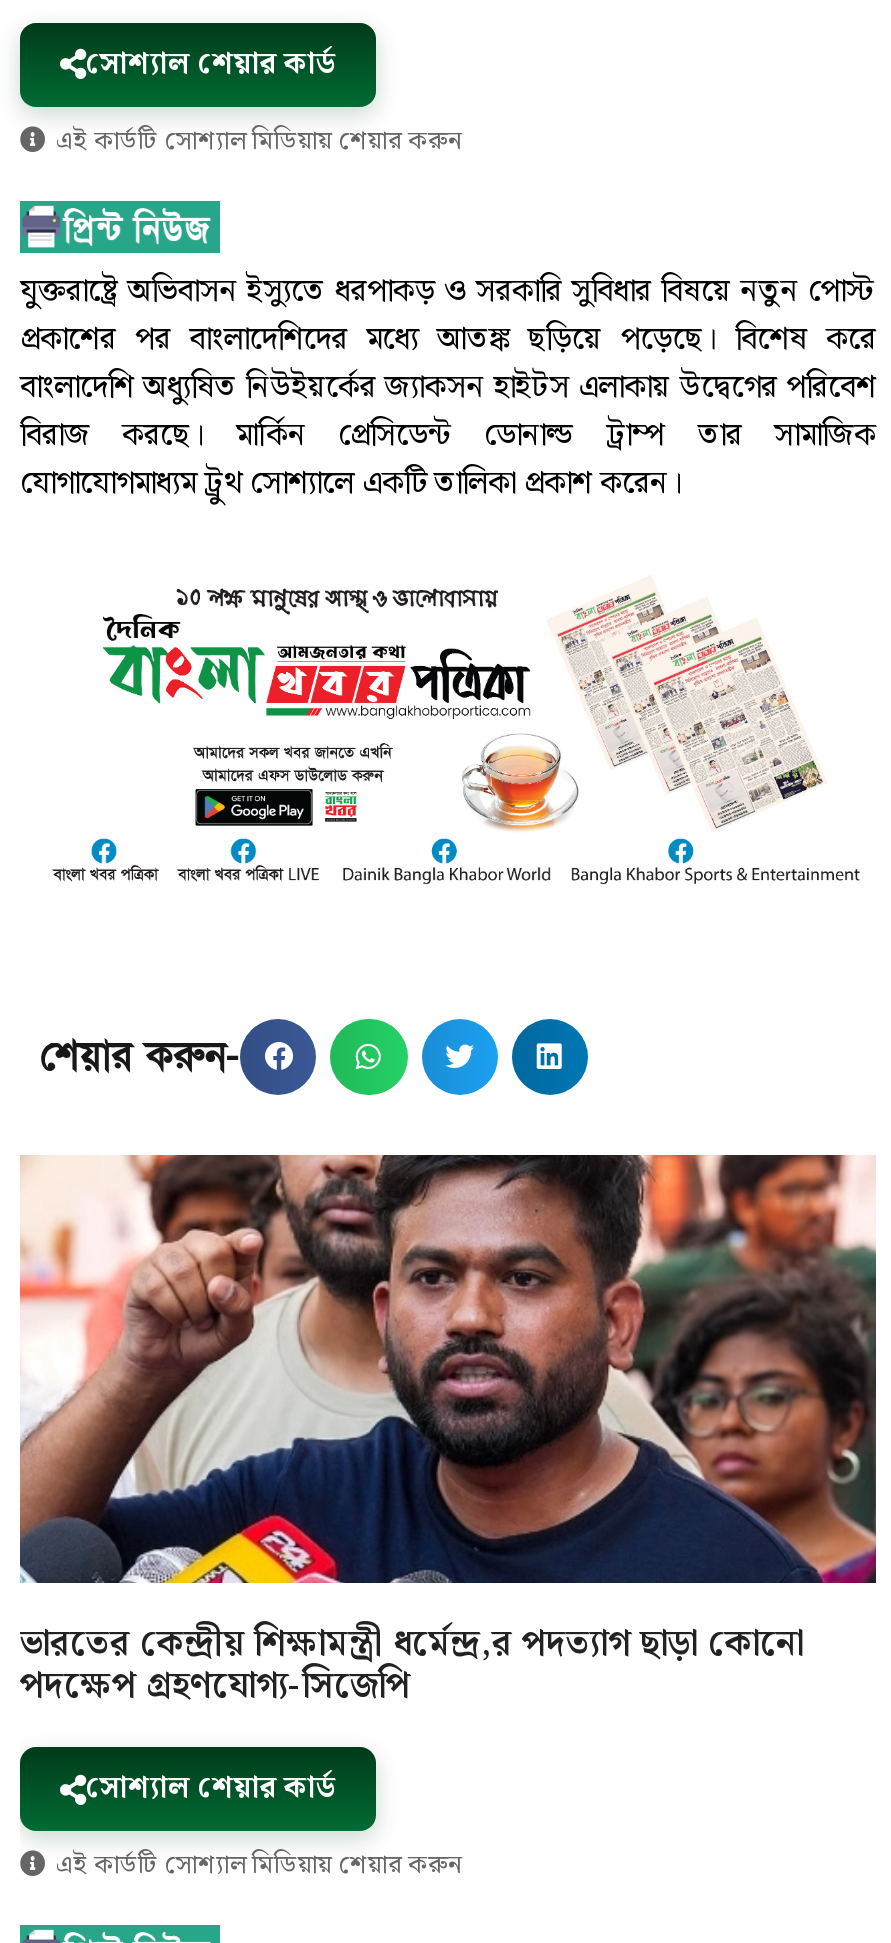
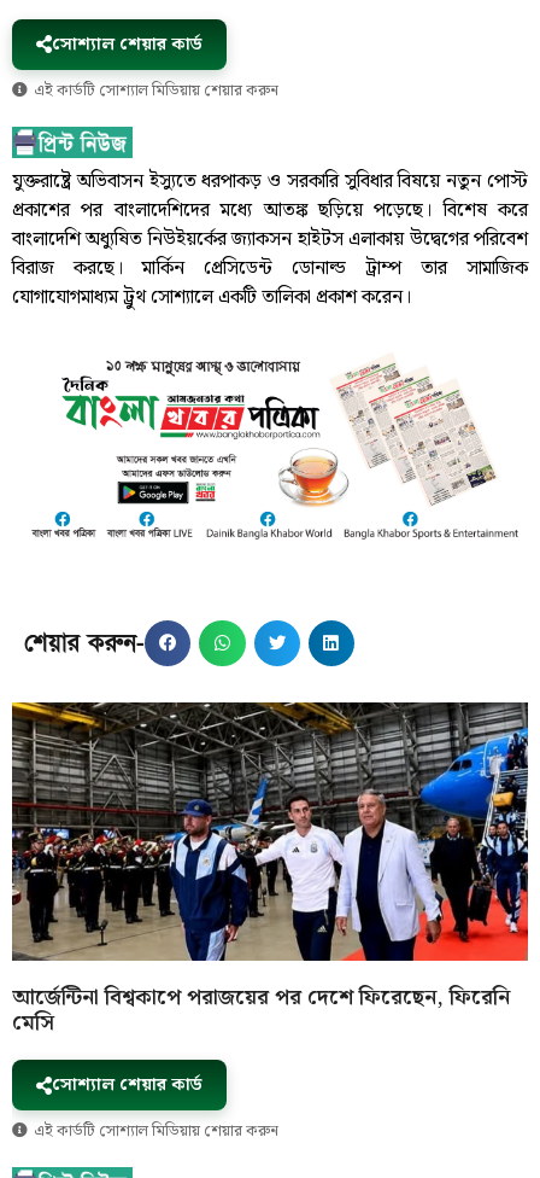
- [image]
- ভারতের কেন্দ্রীয় শিক্ষামন্ত্রী ধর্মেন্দ্র,র পদত্যাগ ছাড়া কোনো
- পদক্ষেপ গ্রহণযোগ্য-সিজেপি
+ [image]
+ আর্জেন্টিনা বিশ্বকাপে পরাজয়ের পর দেশে ফিরেছেন, ফিরেনি
+ মেসি
